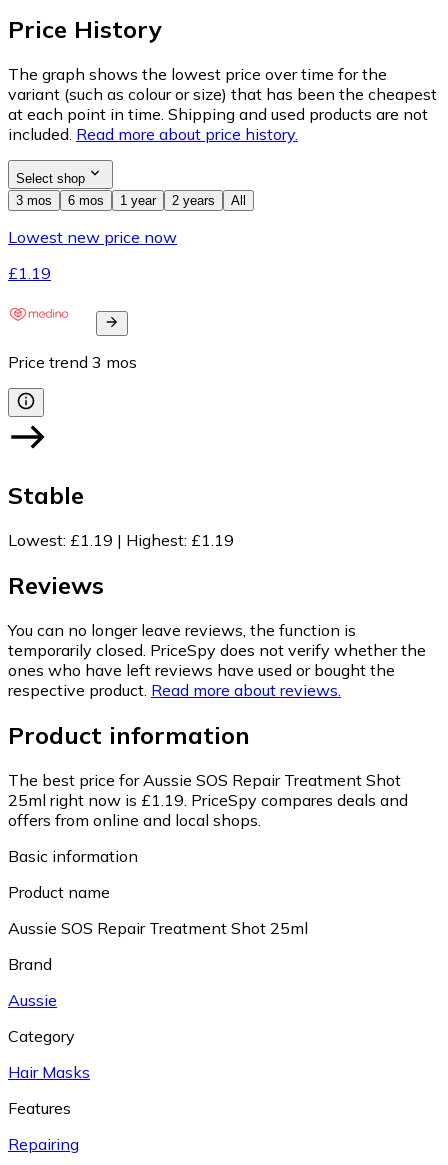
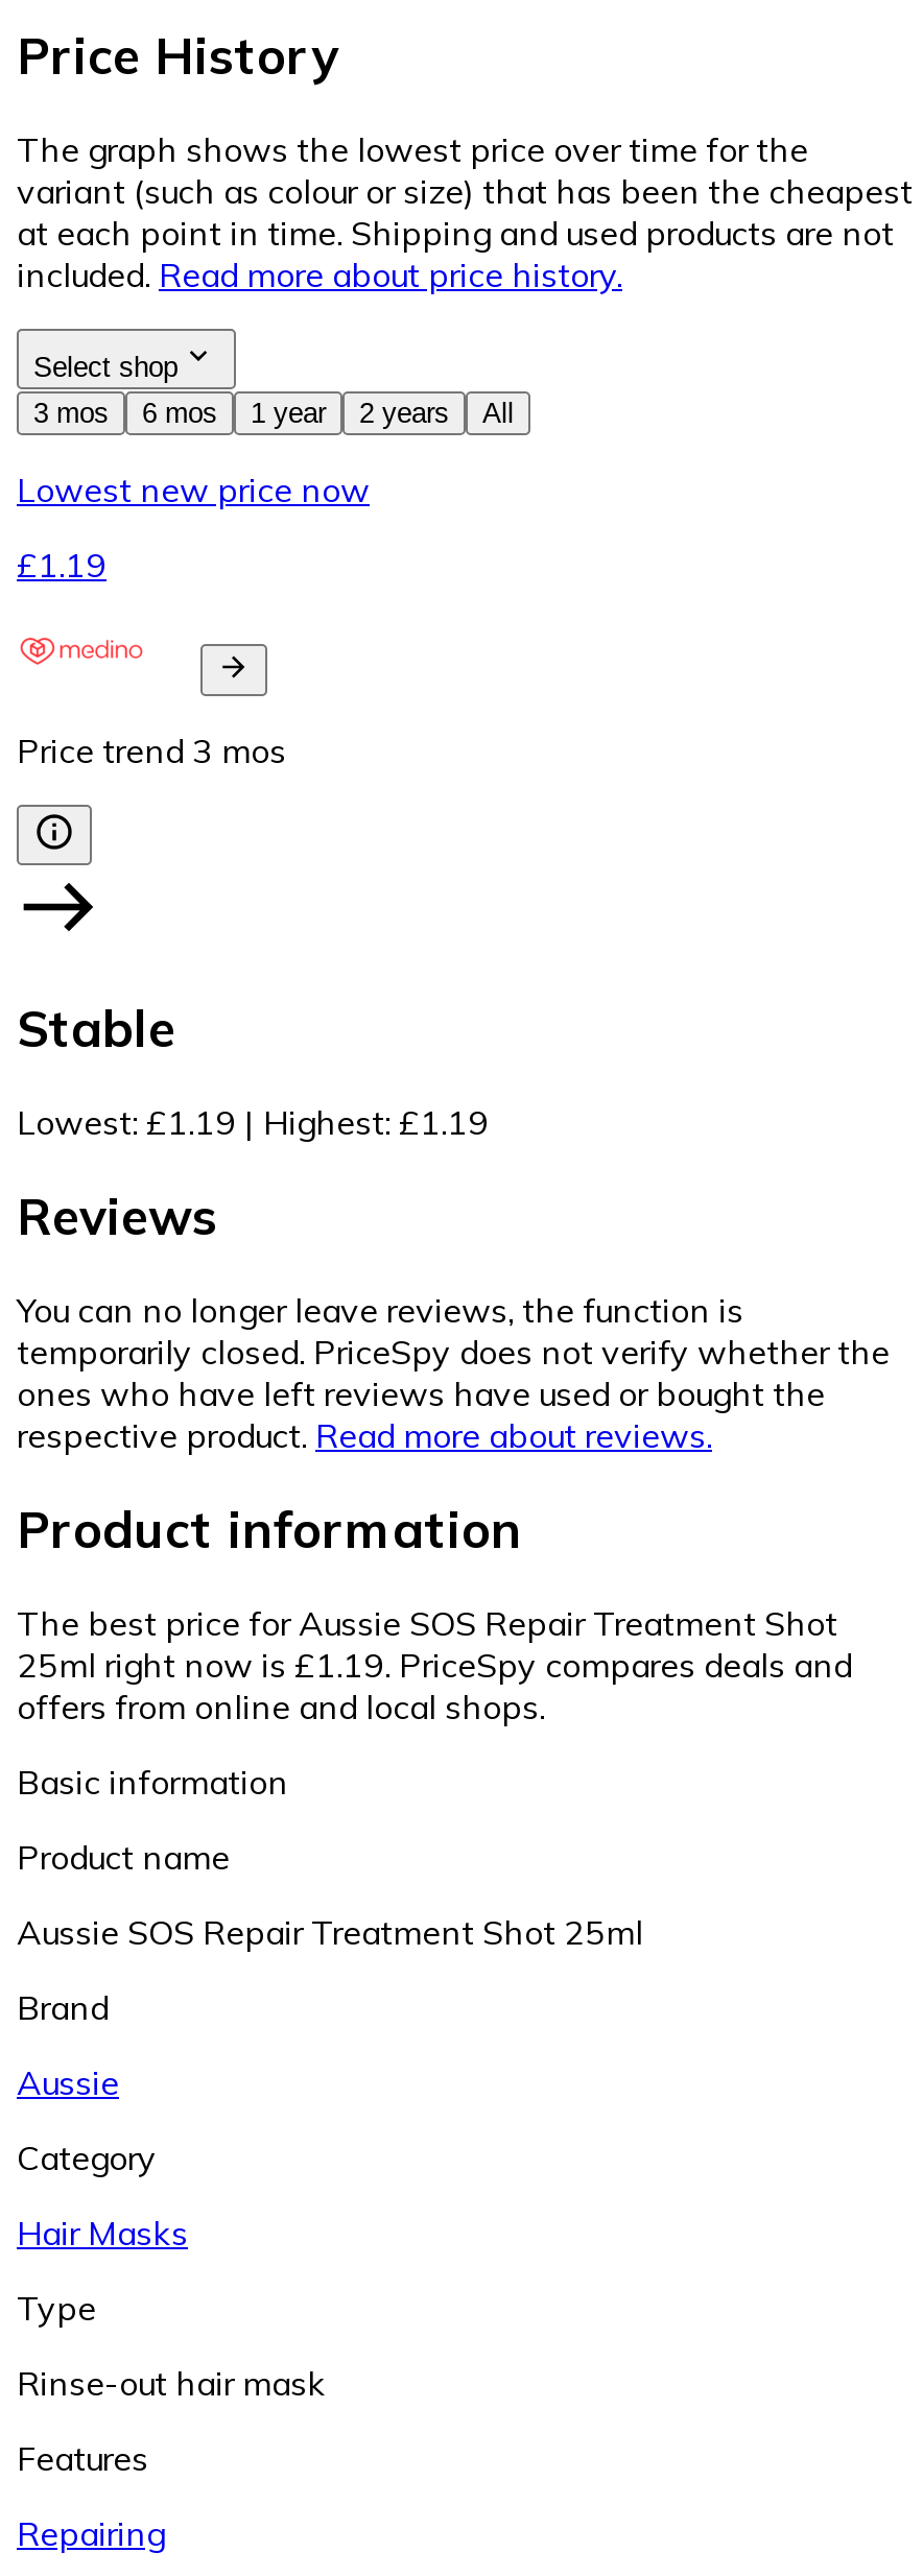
+ Type
+ Rinse-out hair mask
